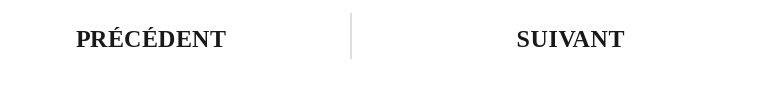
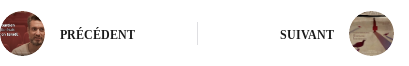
+ [image]

+ [image]
